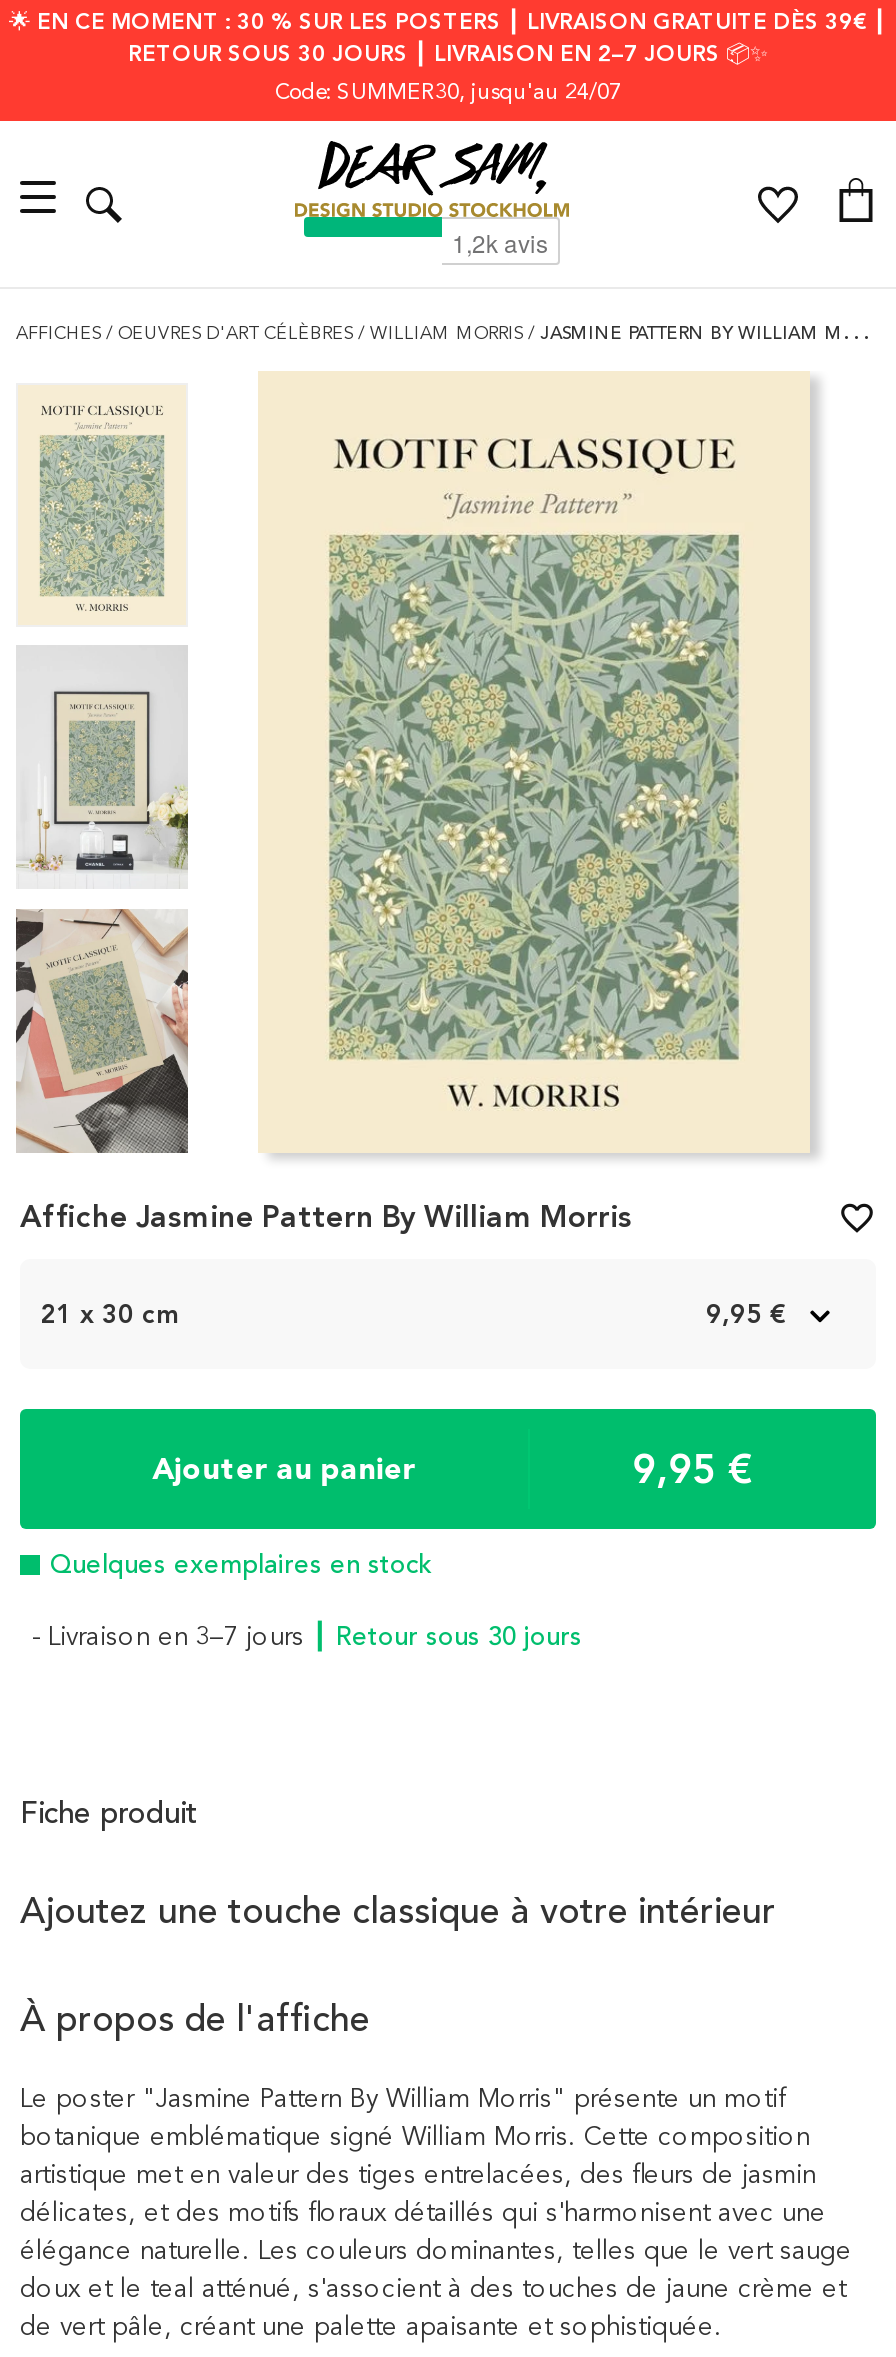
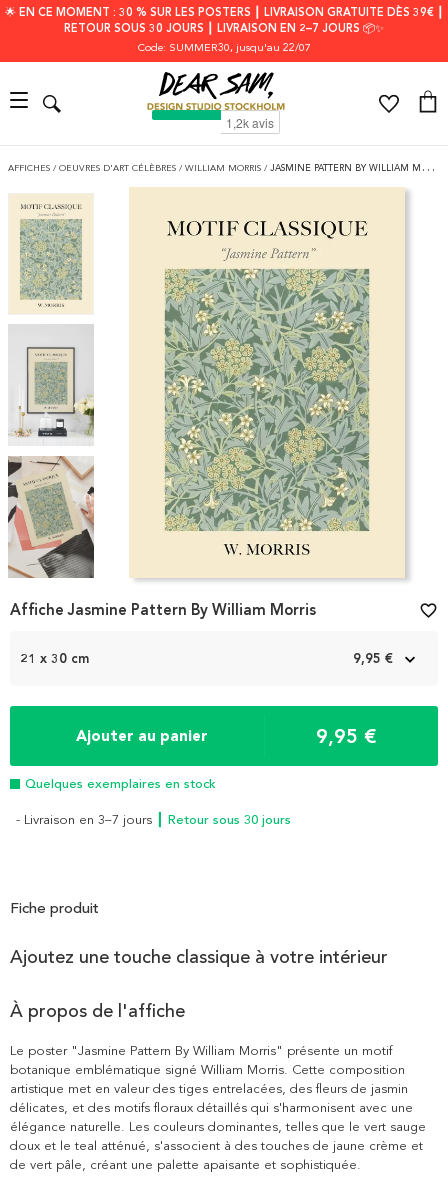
- Code: SUMMER30, jusqu'au 24/07
+ Code: SUMMER30, jusqu'au 22/07
